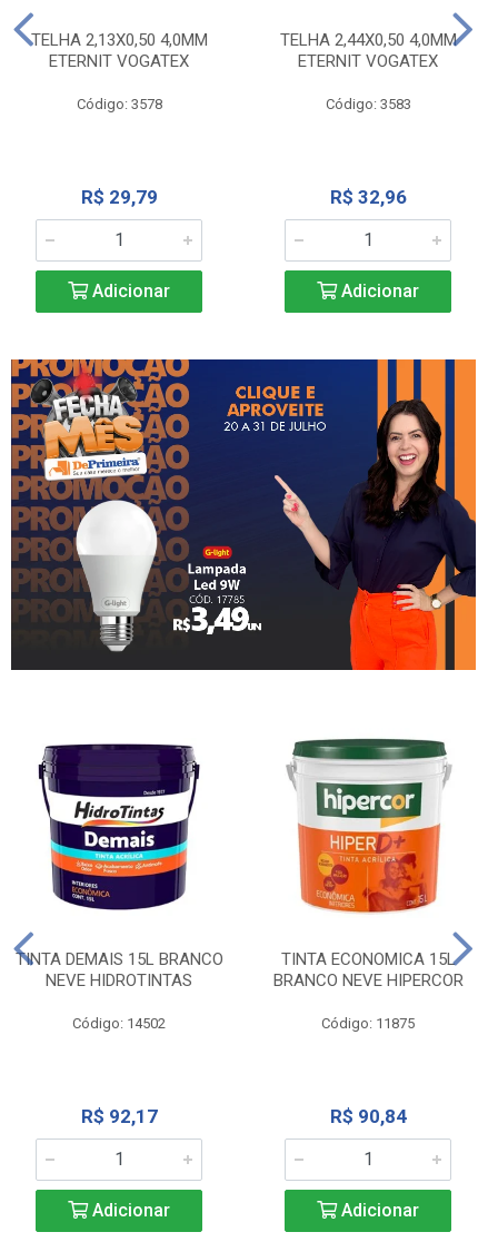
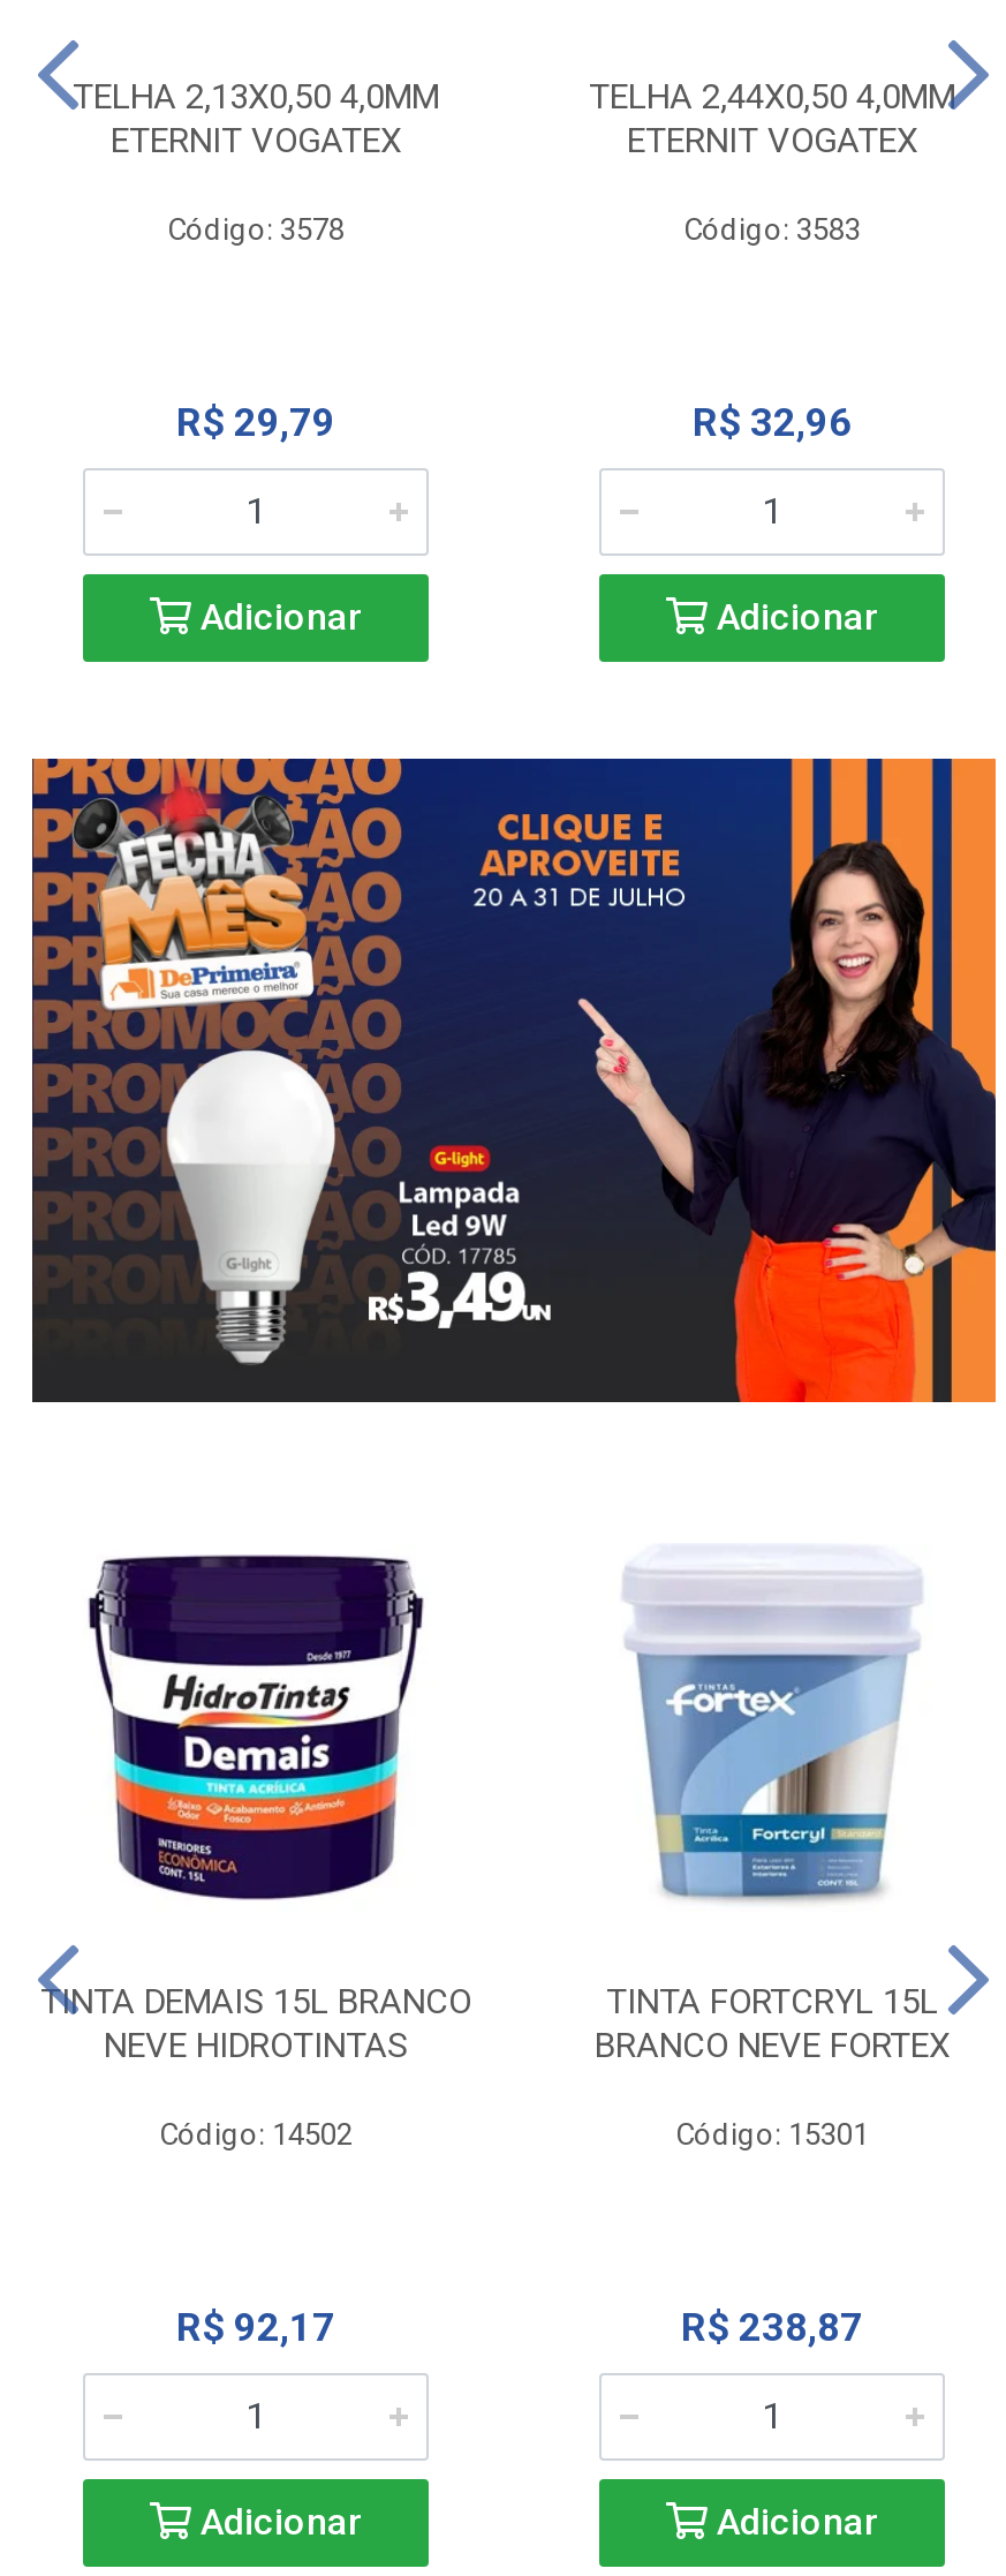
- [image]
- TINTA ECONOMICA 15L
+ [image]
+ TINTA FORTCRYL 15L

- BRANCO NEVE HIPERCOR
+ BRANCO NEVE FORTEX

- Código: 11875
+ Código: 15301

- R$ 90,84
+ R$ 238,87
